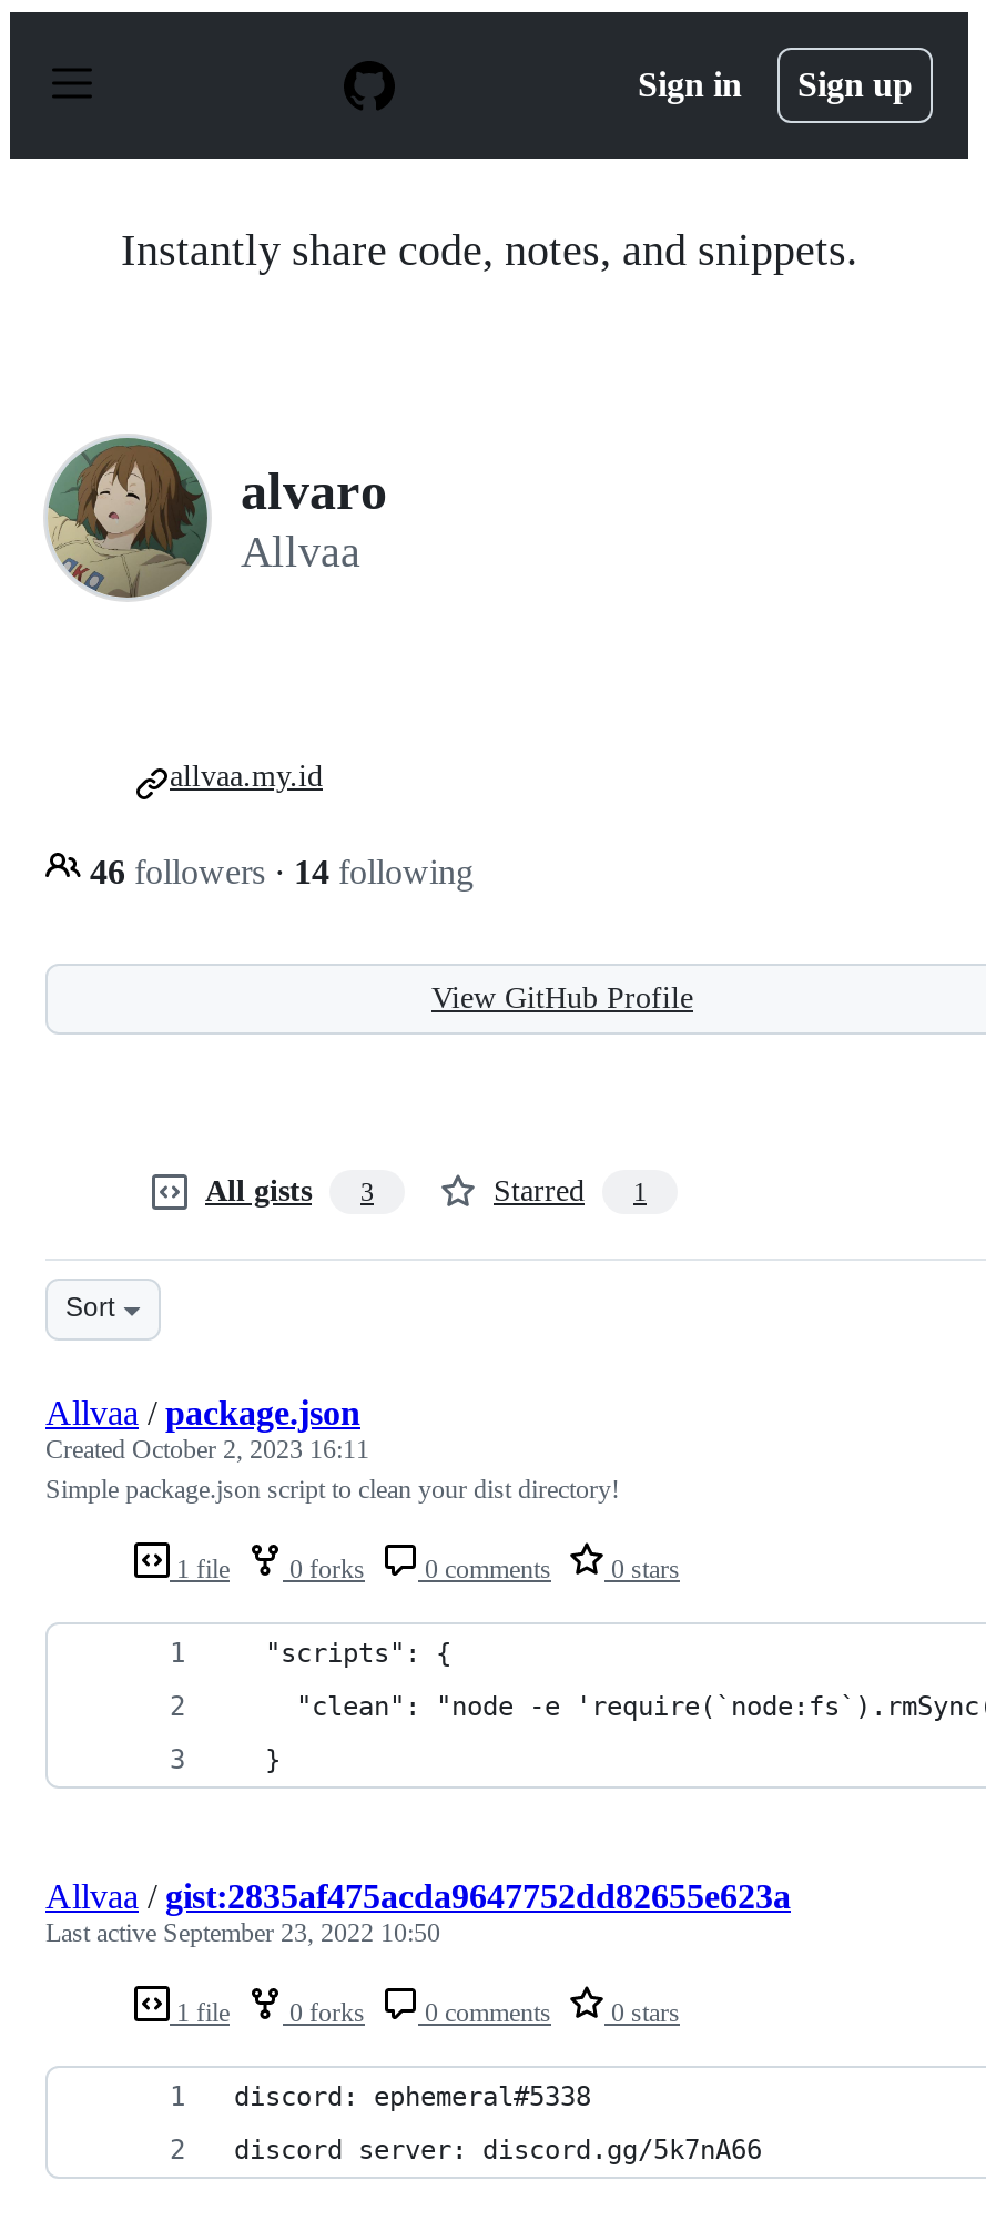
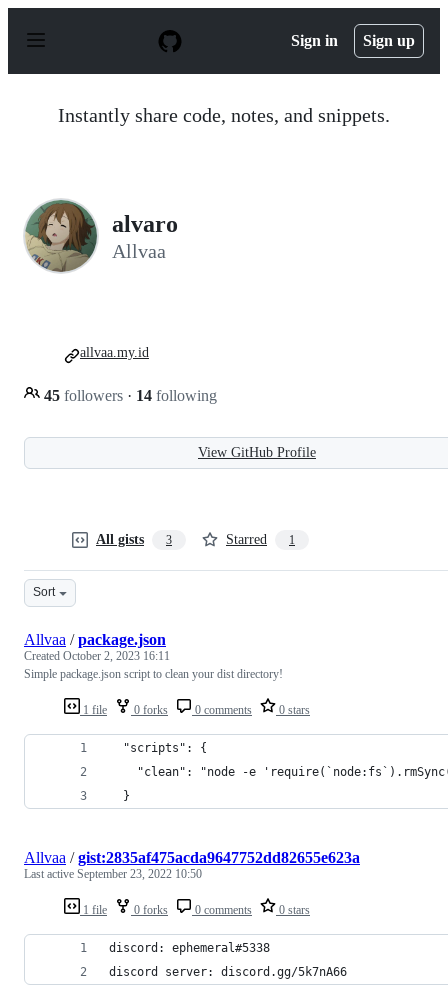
- 46 followers · 14 following
+ 45 followers · 14 following
